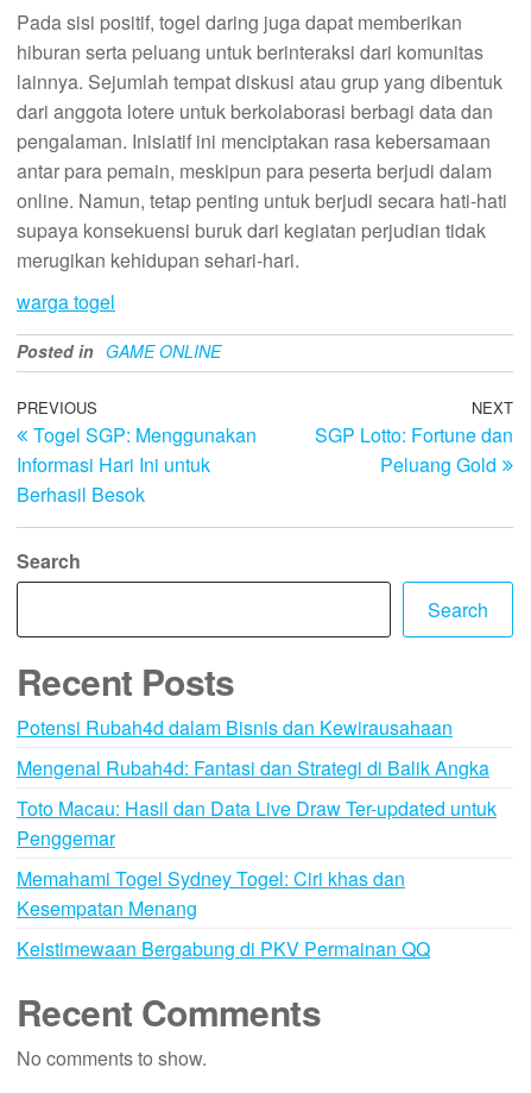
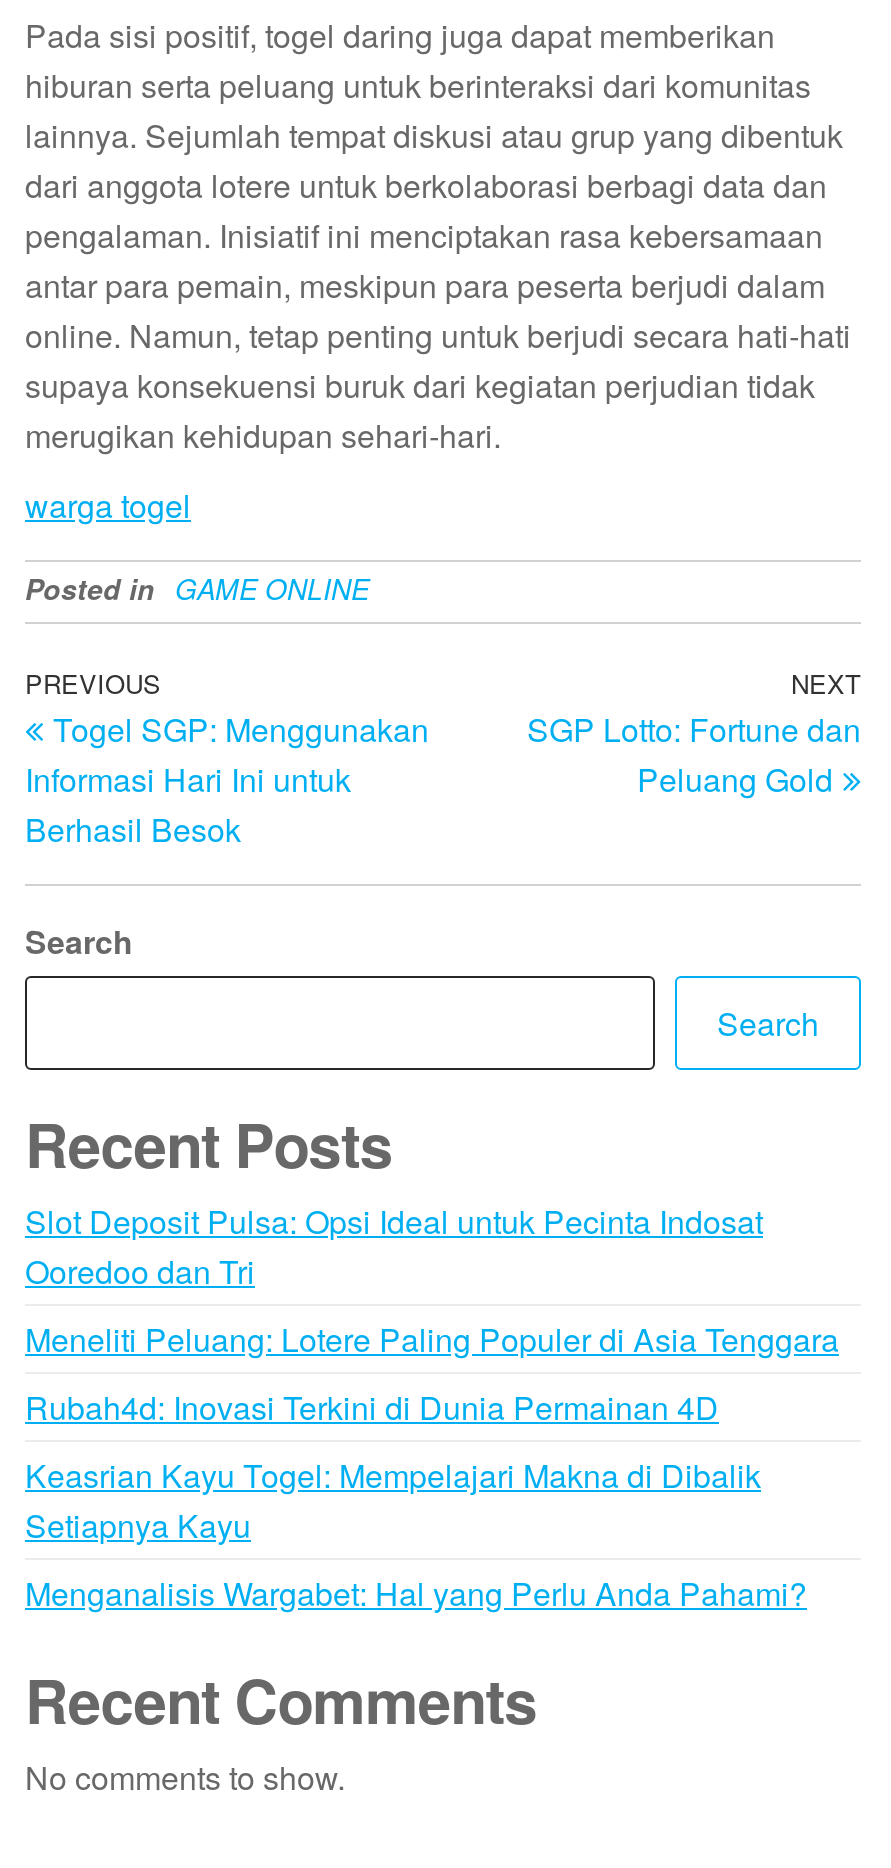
- Potensi Rubah4d dalam Bisnis dan Kewirausahaan
+ Slot Deposit Pulsa: Opsi Ideal untuk Pecinta Indosat
+ Ooredoo dan Tri

- Mengenal Rubah4d: Fantasi dan Strategi di Balik Angka
+ Meneliti Peluang: Lotere Paling Populer di Asia Tenggara

- Toto Macau: Hasil dan Data Live Draw Ter-updated untuk
- Penggemar
+ Rubah4d: Inovasi Terkini di Dunia Permainan 4D

- Memahami Togel Sydney Togel: Ciri khas dan
- Kesempatan Menang
+ Keasrian Kayu Togel: Mempelajari Makna di Dibalik
+ Setiapnya Kayu

- Keistimewaan Bergabung di PKV Permainan QQ
+ Menganalisis Wargabet: Hal yang Perlu Anda Pahami?
